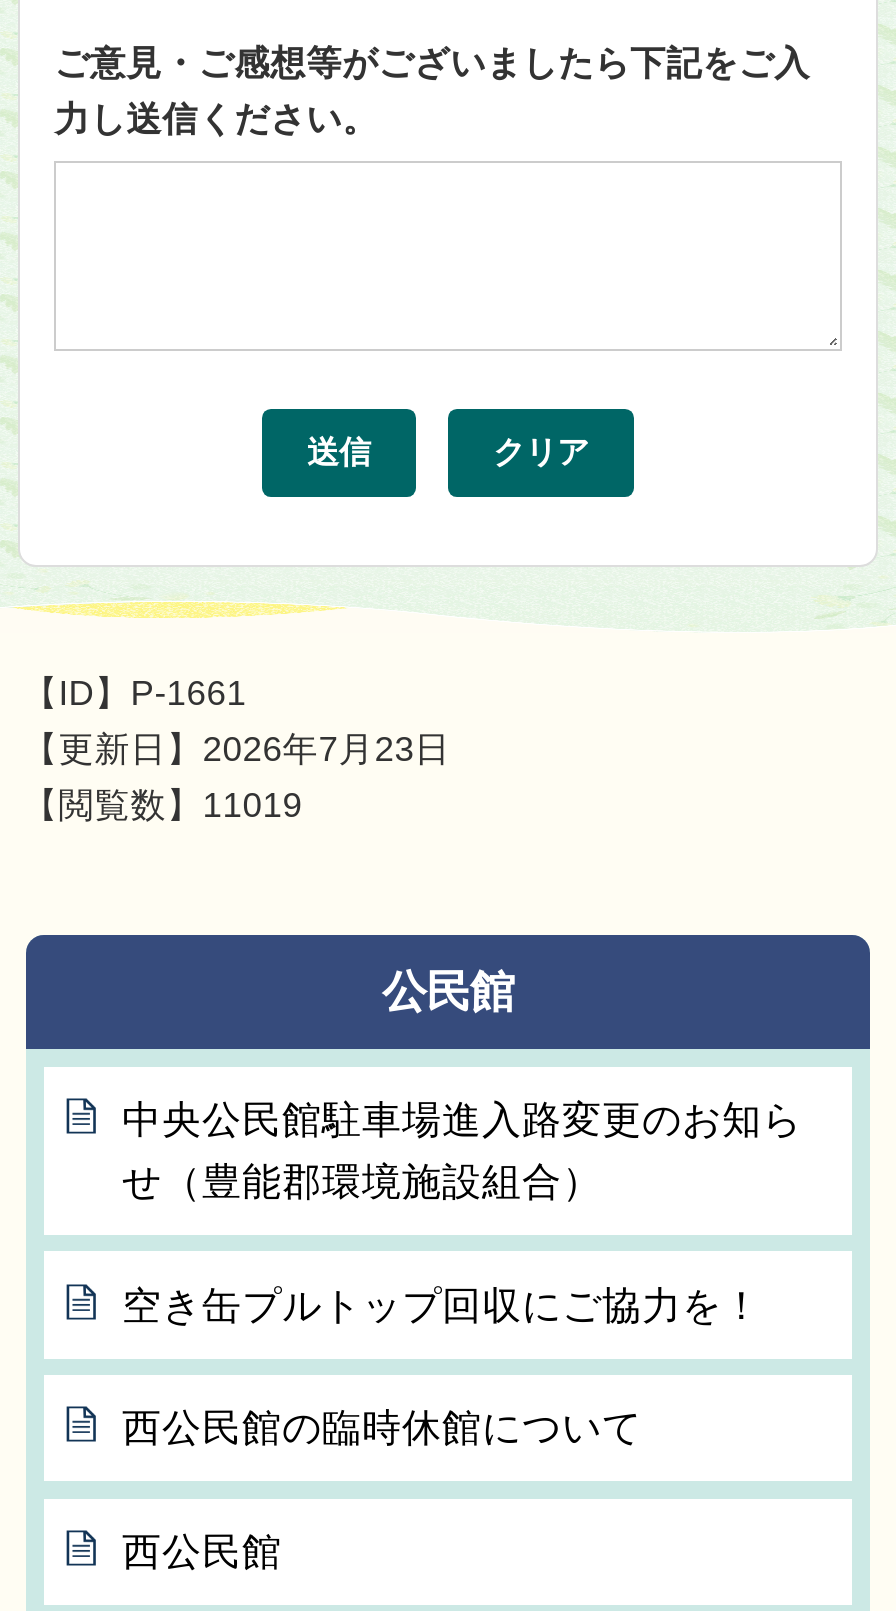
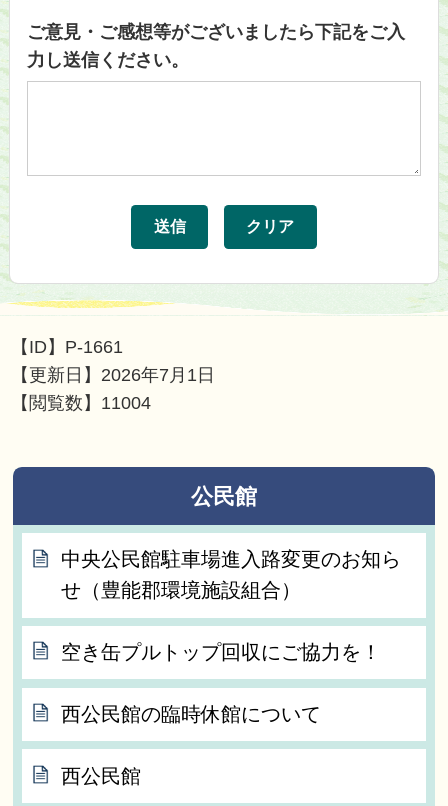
- 【更新日】2026年7月23日
+ 【更新日】2026年7月1日

- 【閲覧数】11019
+ 【閲覧数】11004
